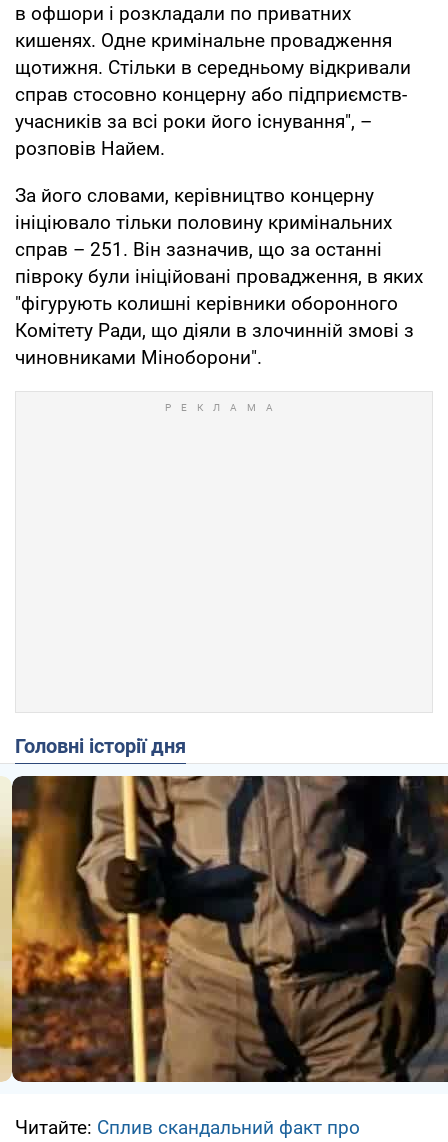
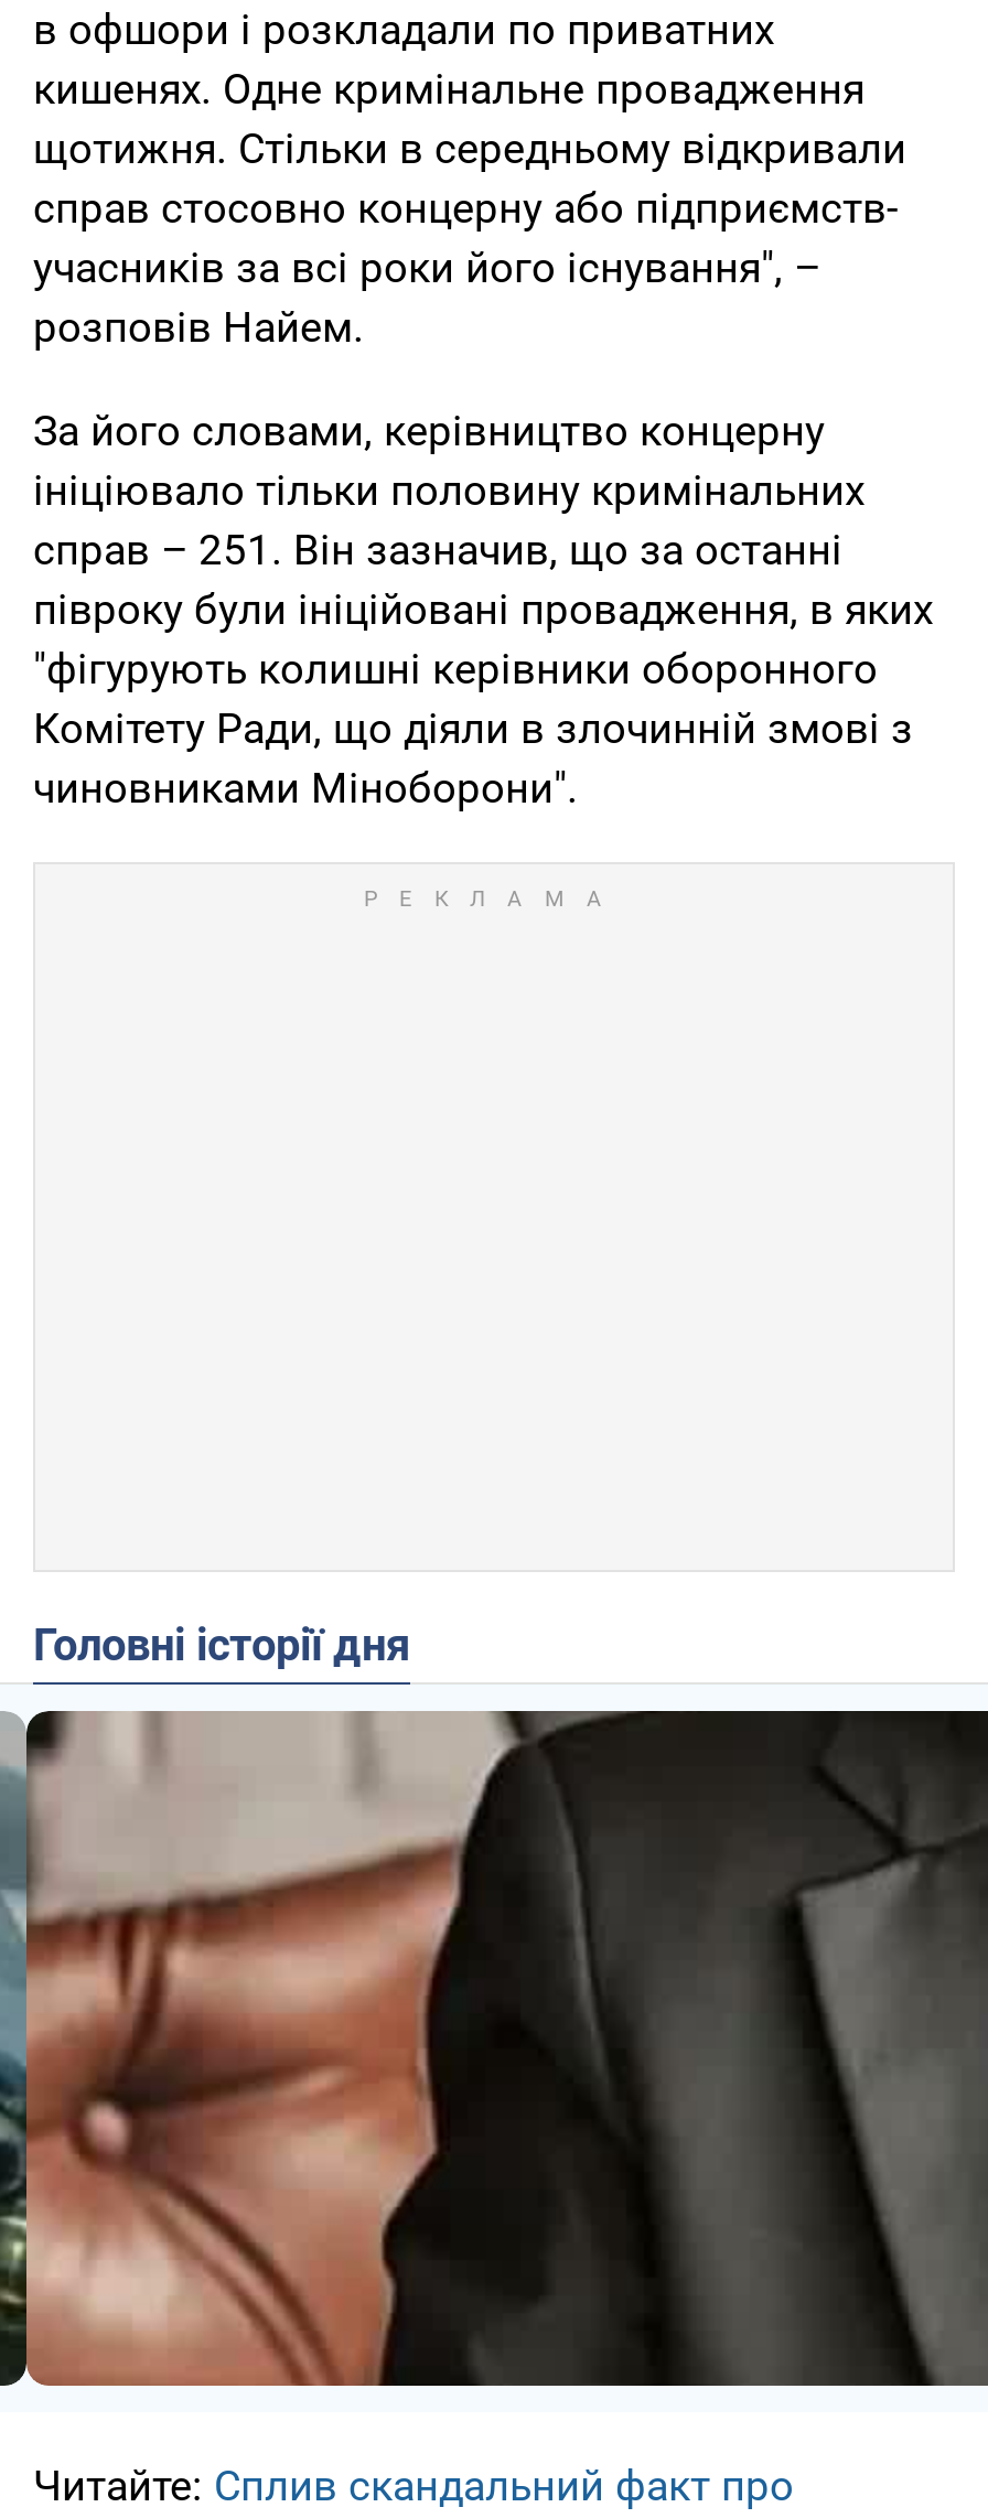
- [image]
+ [image]
